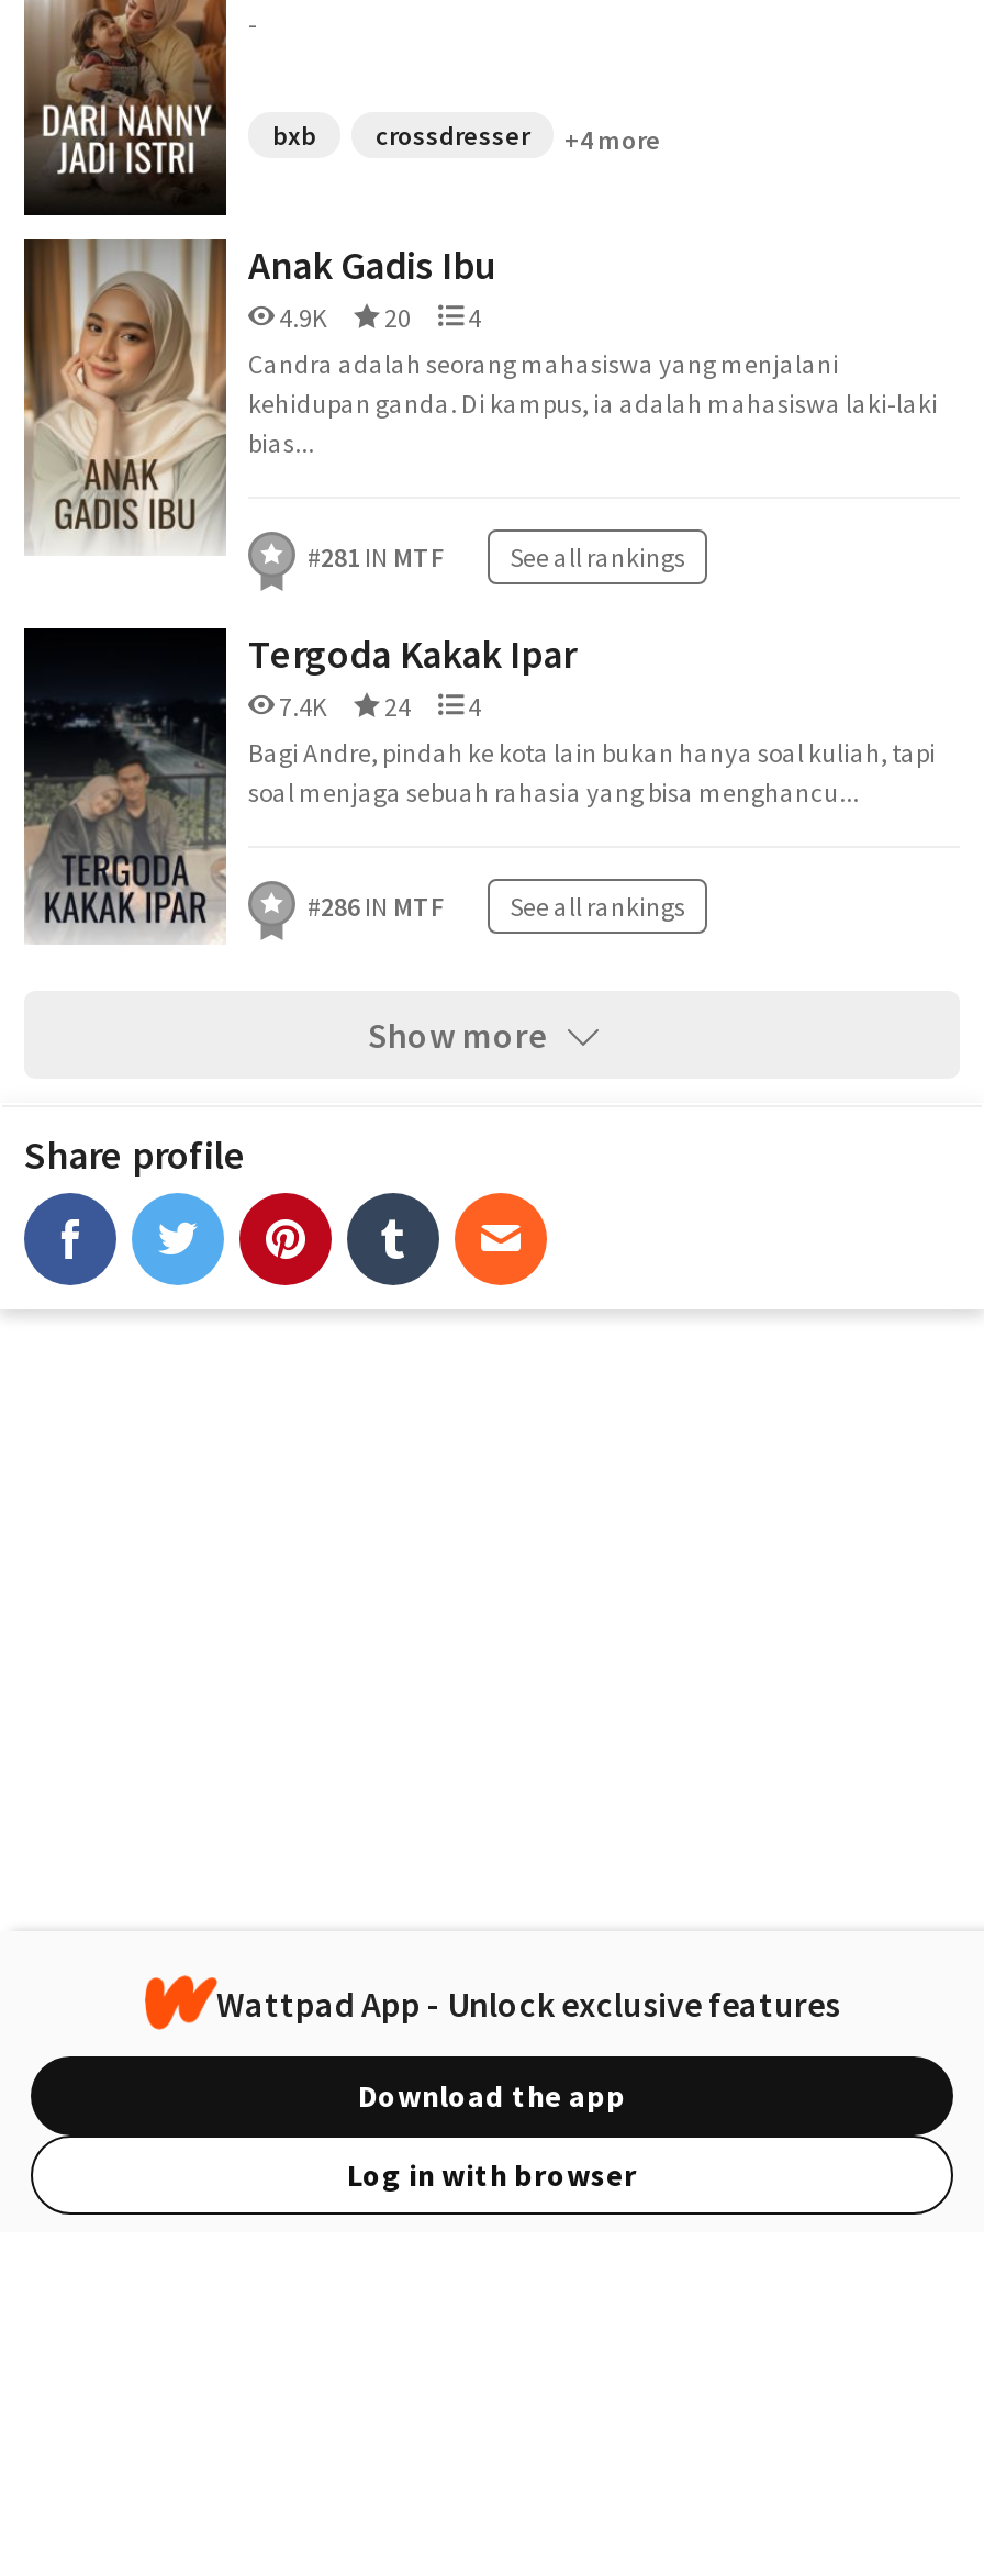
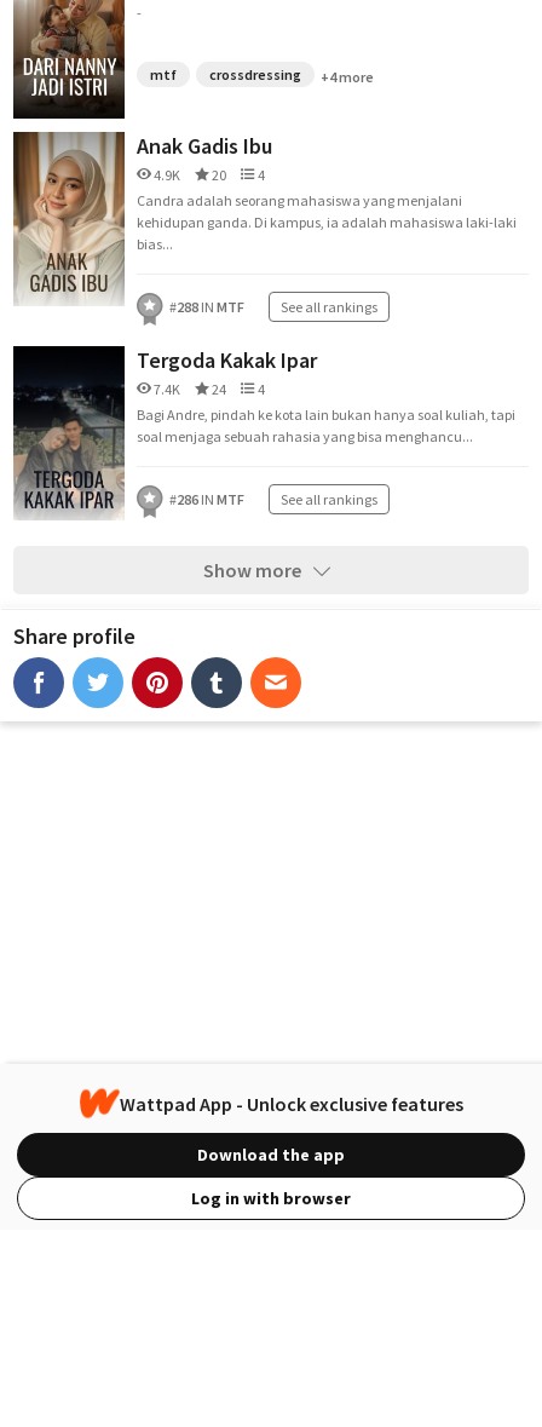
- bxb
- crossdresser
+ mtf
+ crossdressing

- #281 IN MTF See all rankings
+ #288 IN MTF See all rankings
